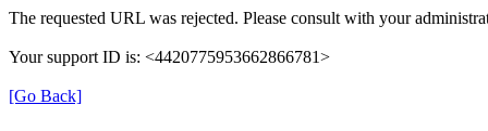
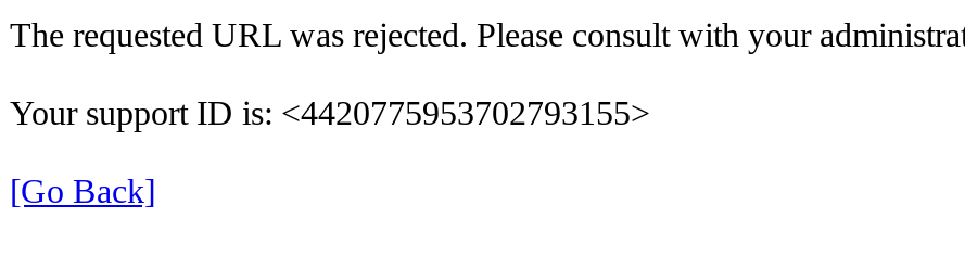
- Your support ID is: <4420775953662866781>
+ Your support ID is: <4420775953702793155>
